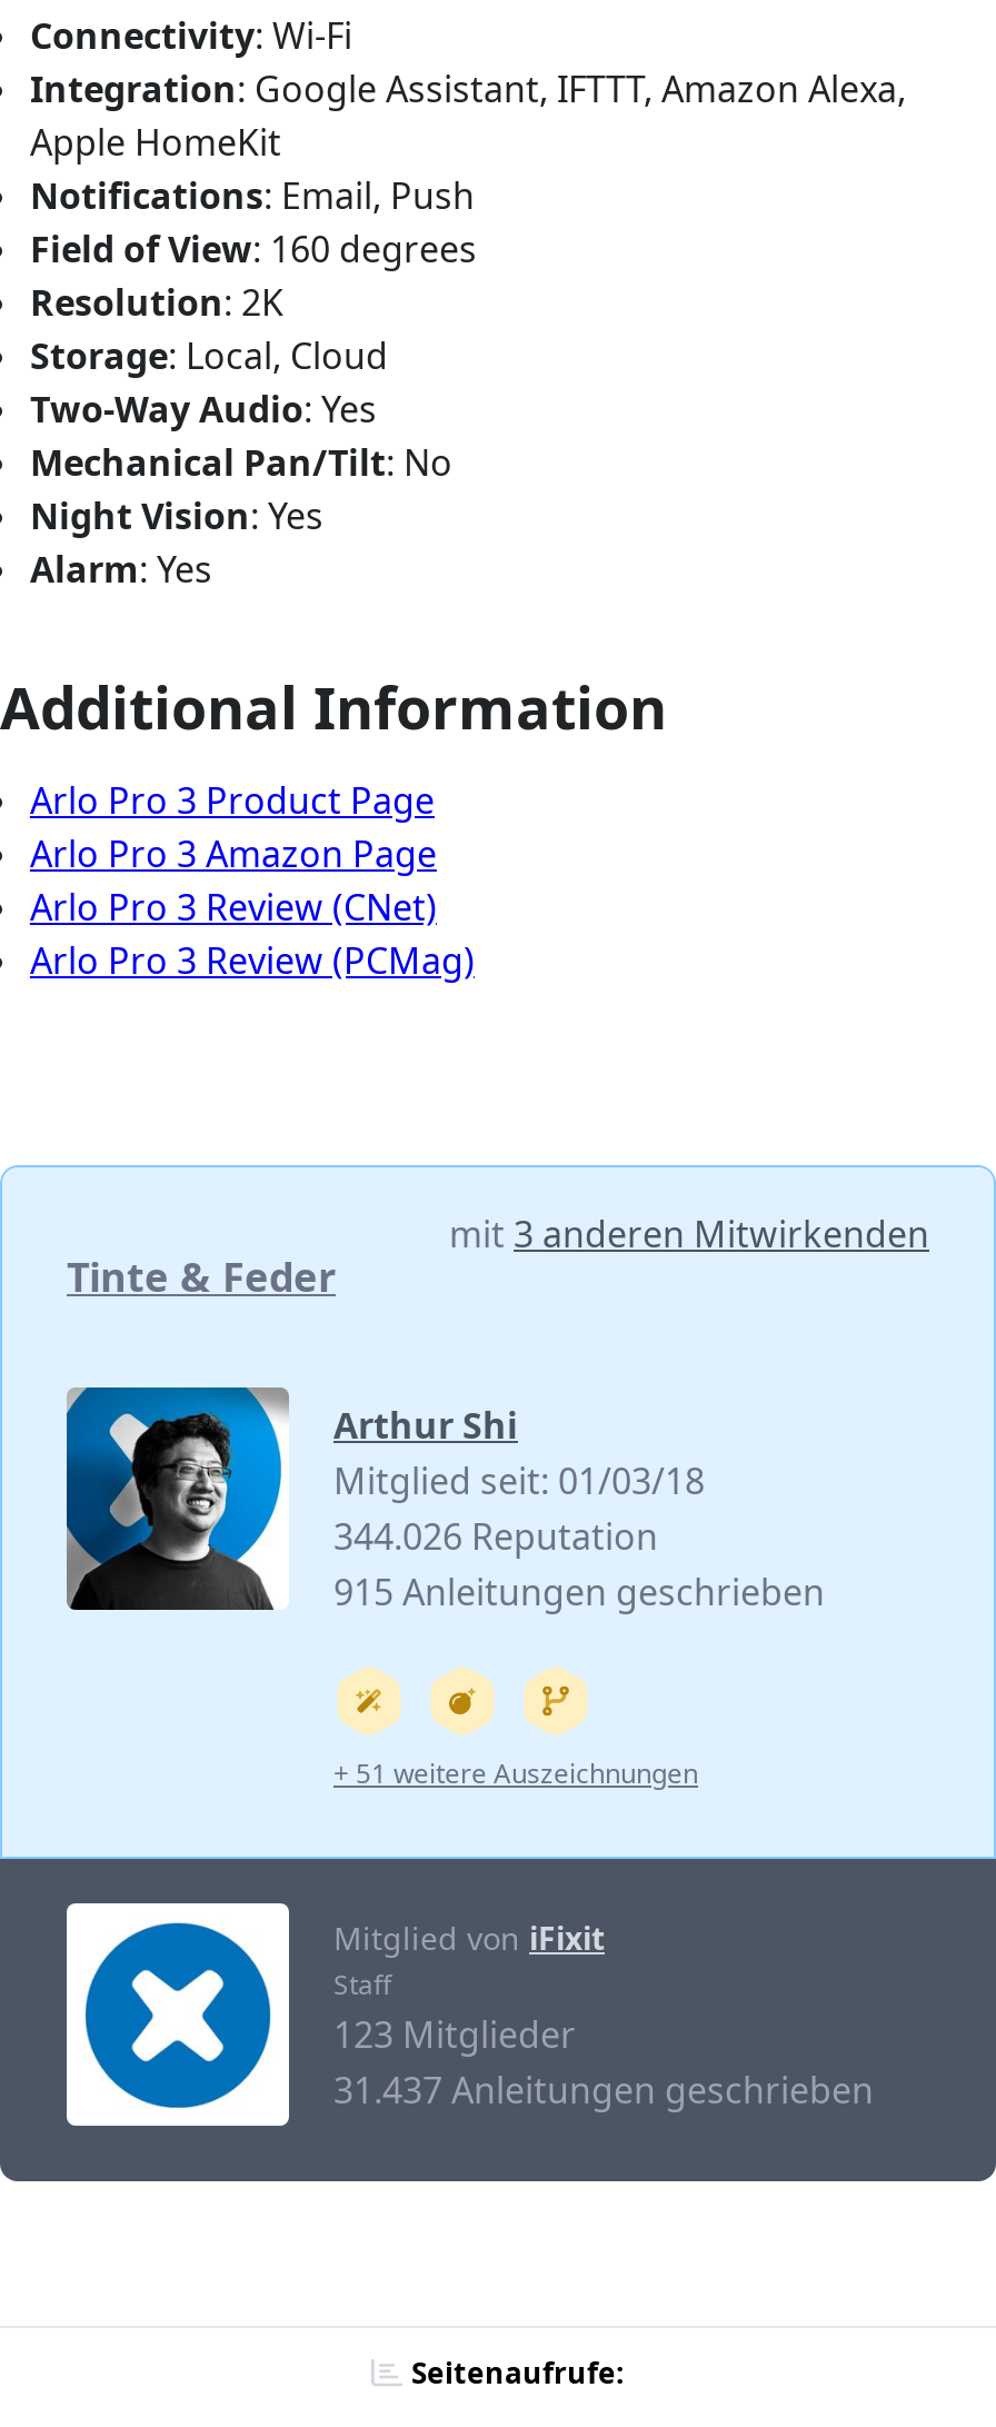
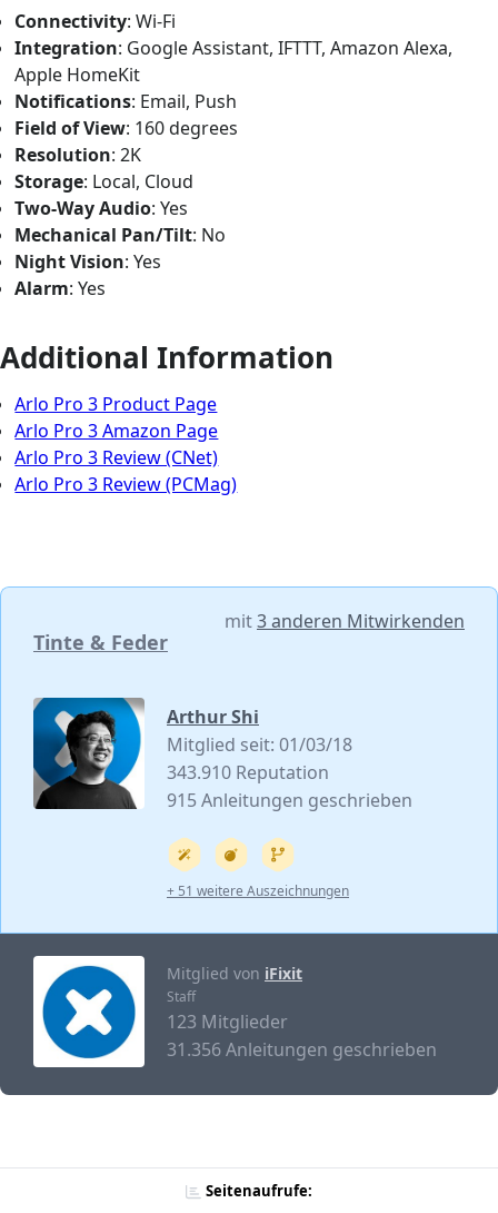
- 344.026 Reputation
+ 343.910 Reputation

- 31.437 Anleitungen geschrieben
+ 31.356 Anleitungen geschrieben
